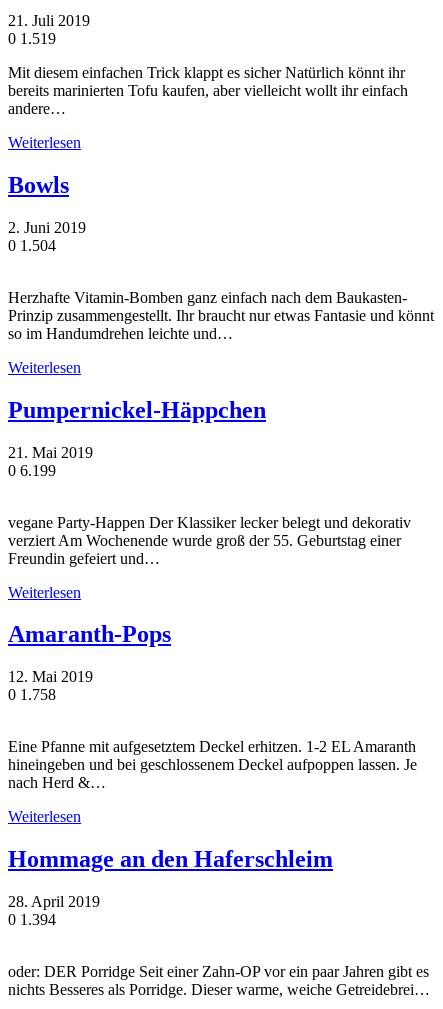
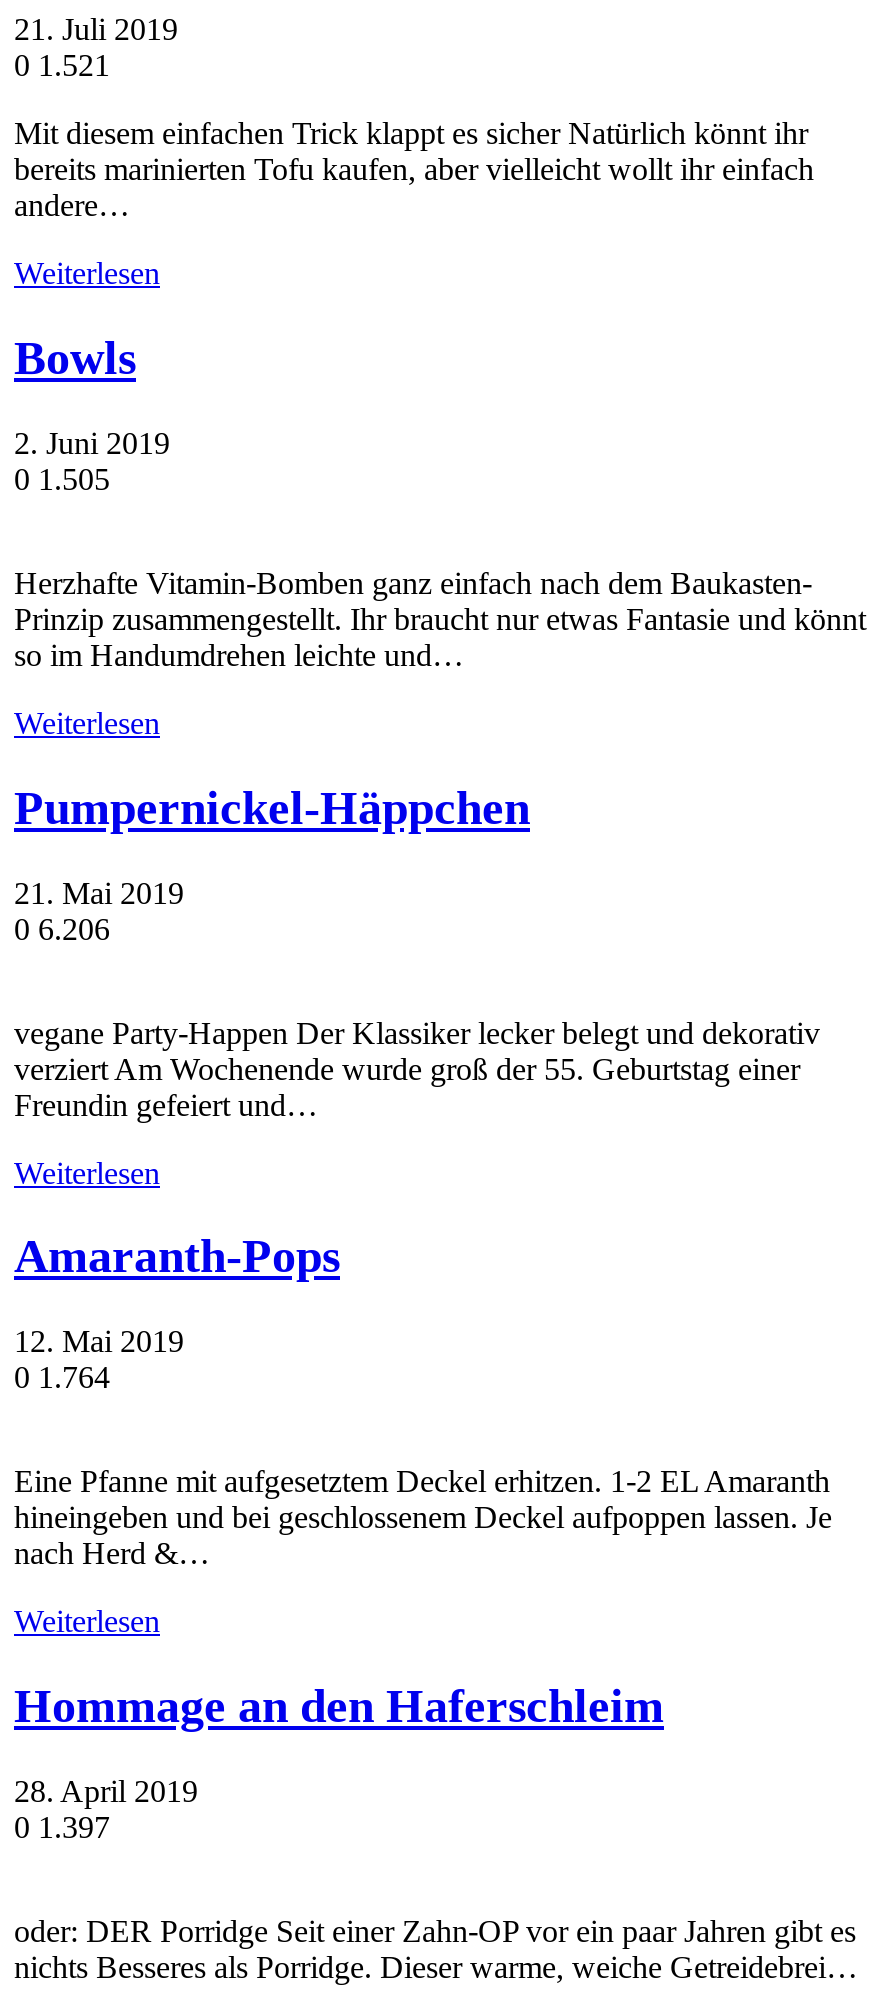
- 0 1.519
+ 0 1.521

- 0 1.504
+ 0 1.505

- 0 6.199
+ 0 6.206

- 0 1.758
+ 0 1.764

- 0 1.394
+ 0 1.397
